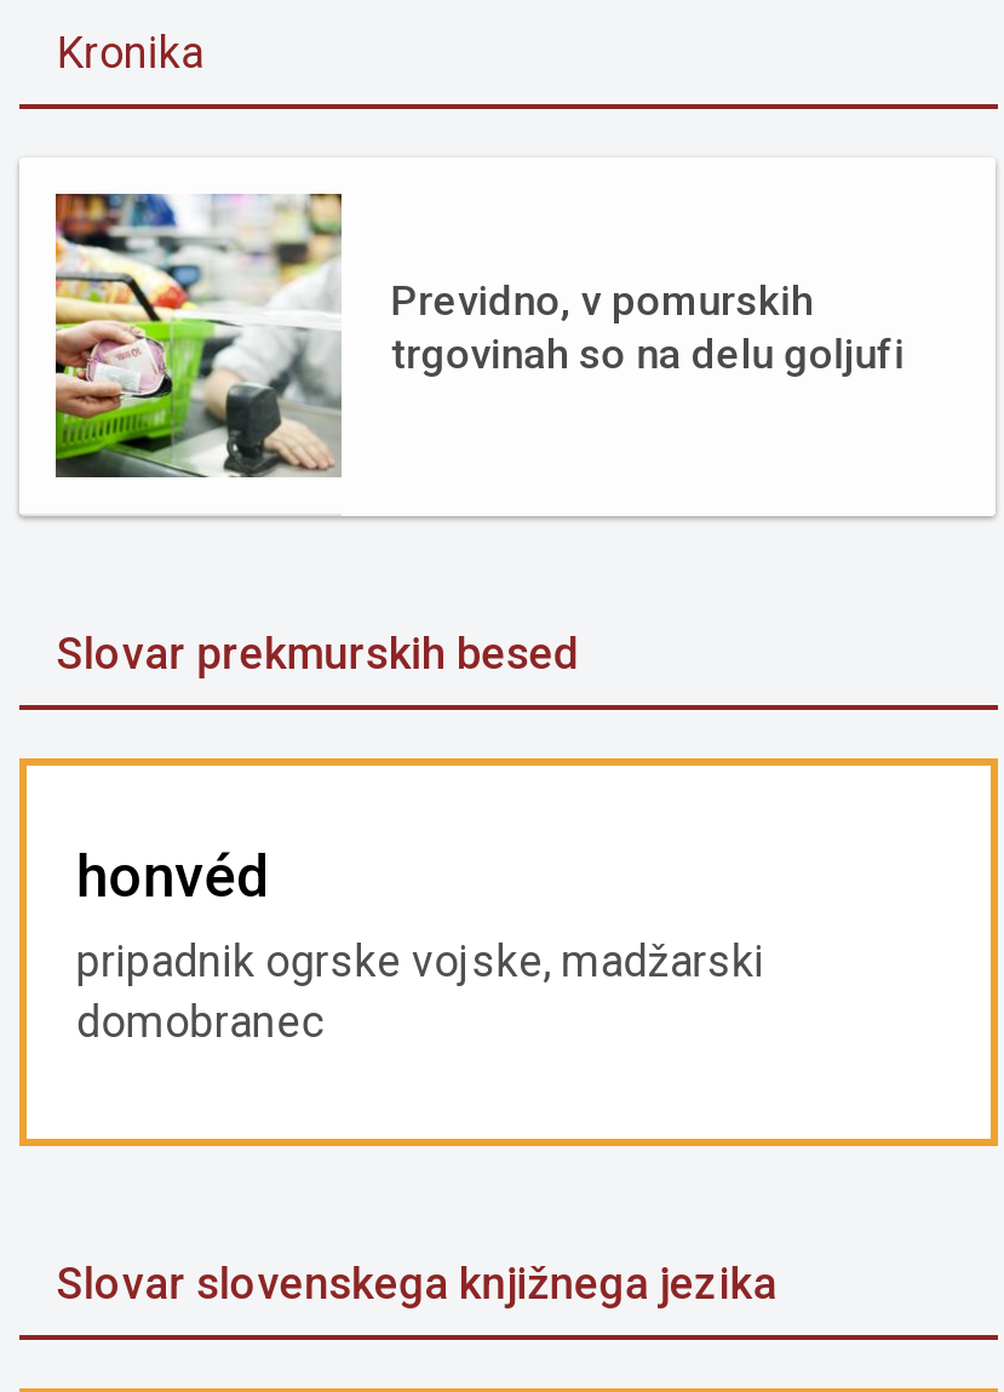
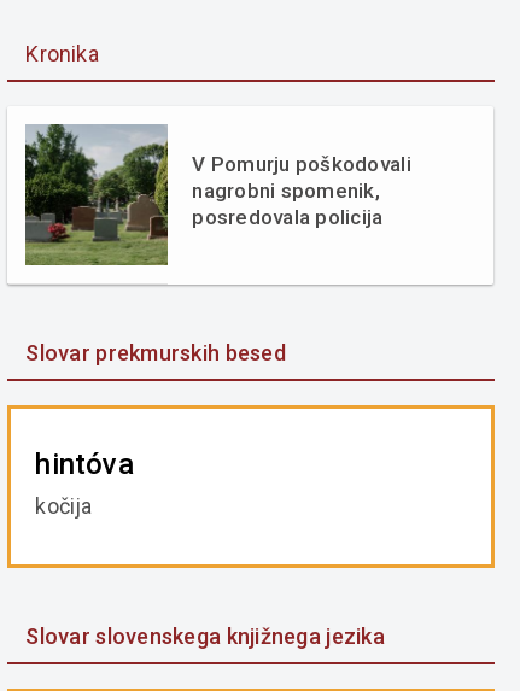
- [image]
- Previdno, v pomurskih
- trgovinah so na delu goljufi
+ [image]
+ V Pomurju poškodovali
+ nagrobni spomenik,
+ posredovala policija

- honvéd
- pripadnik ogrske vojske, madžarski
- domobranec
+ hintóva
+ kočija
